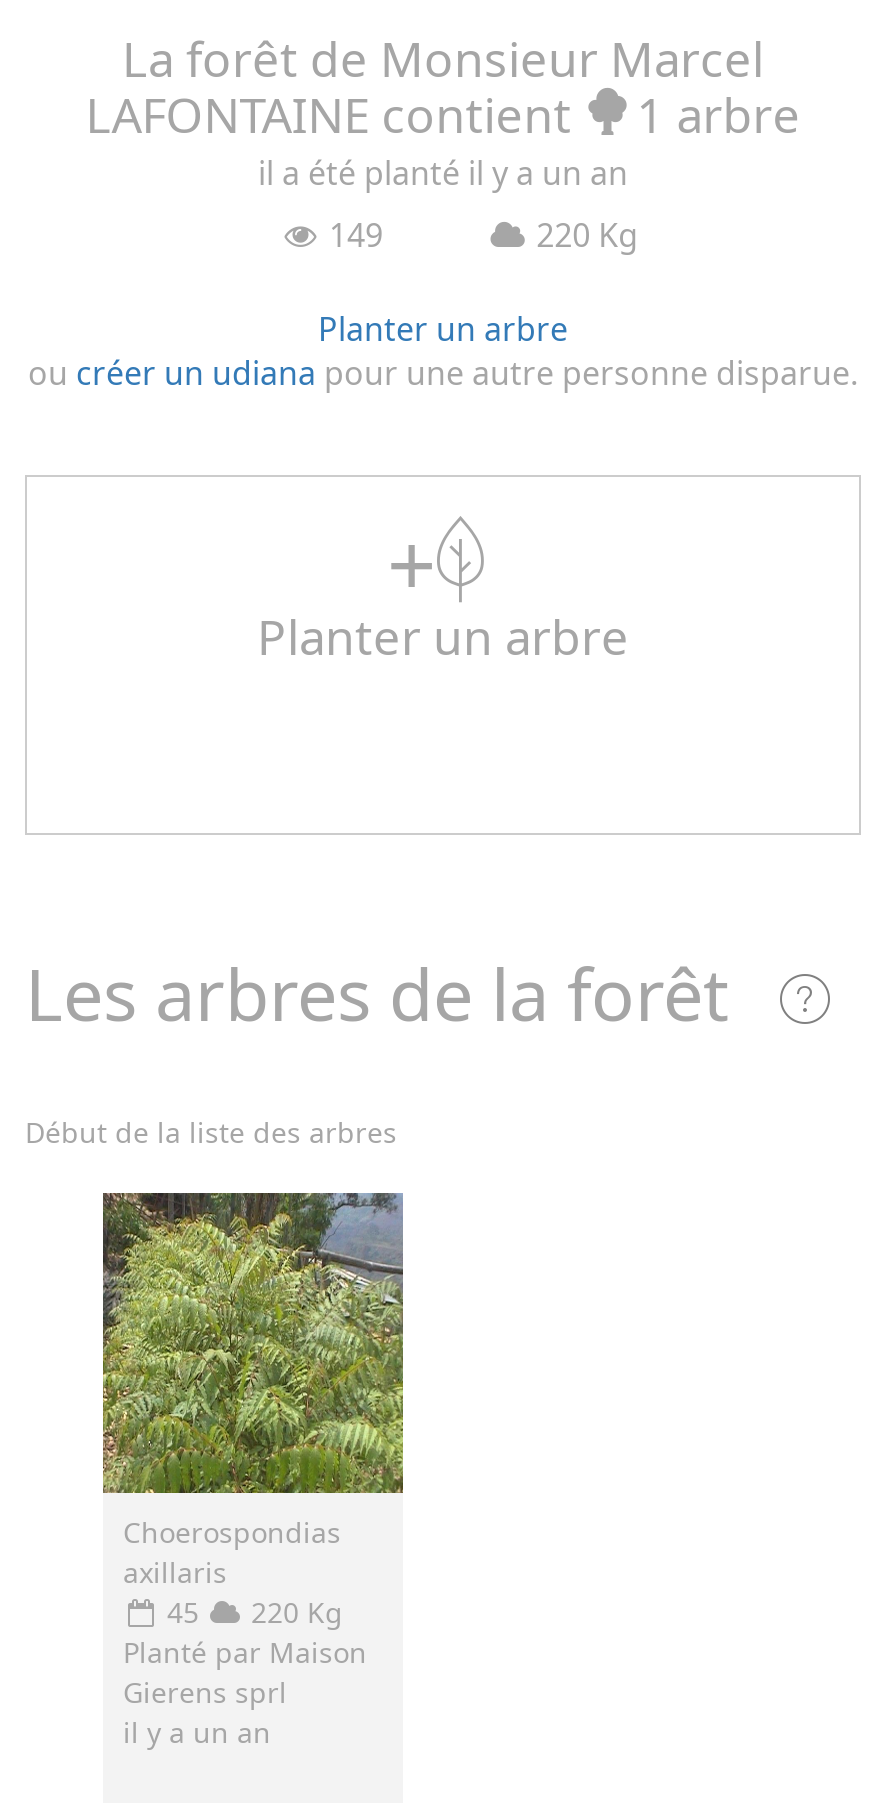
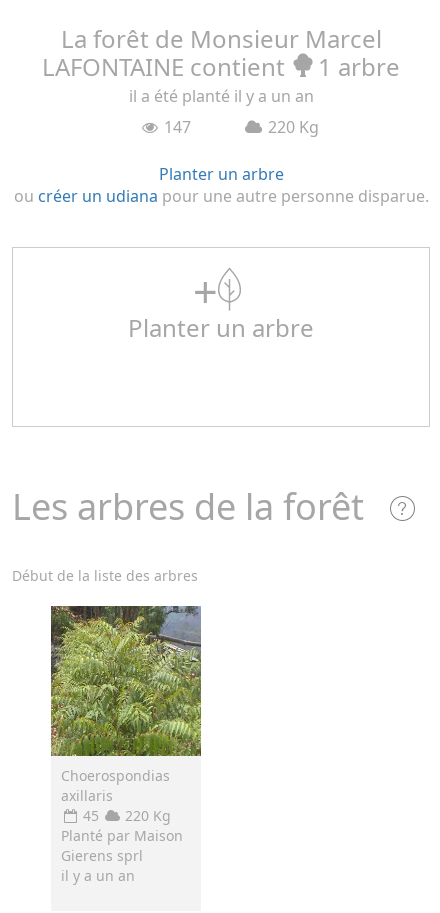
- 149 220 Kg
+ 147 220 Kg
